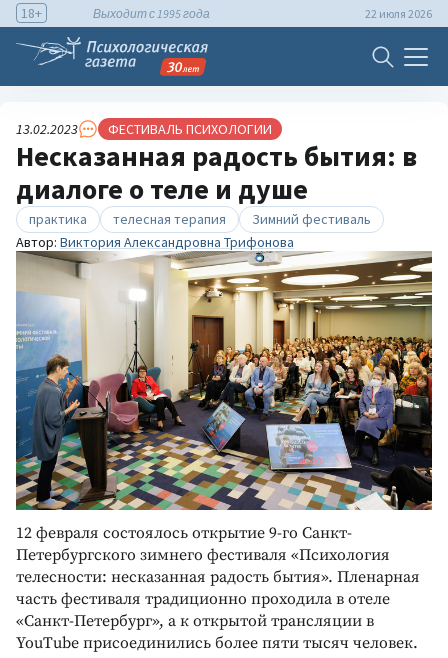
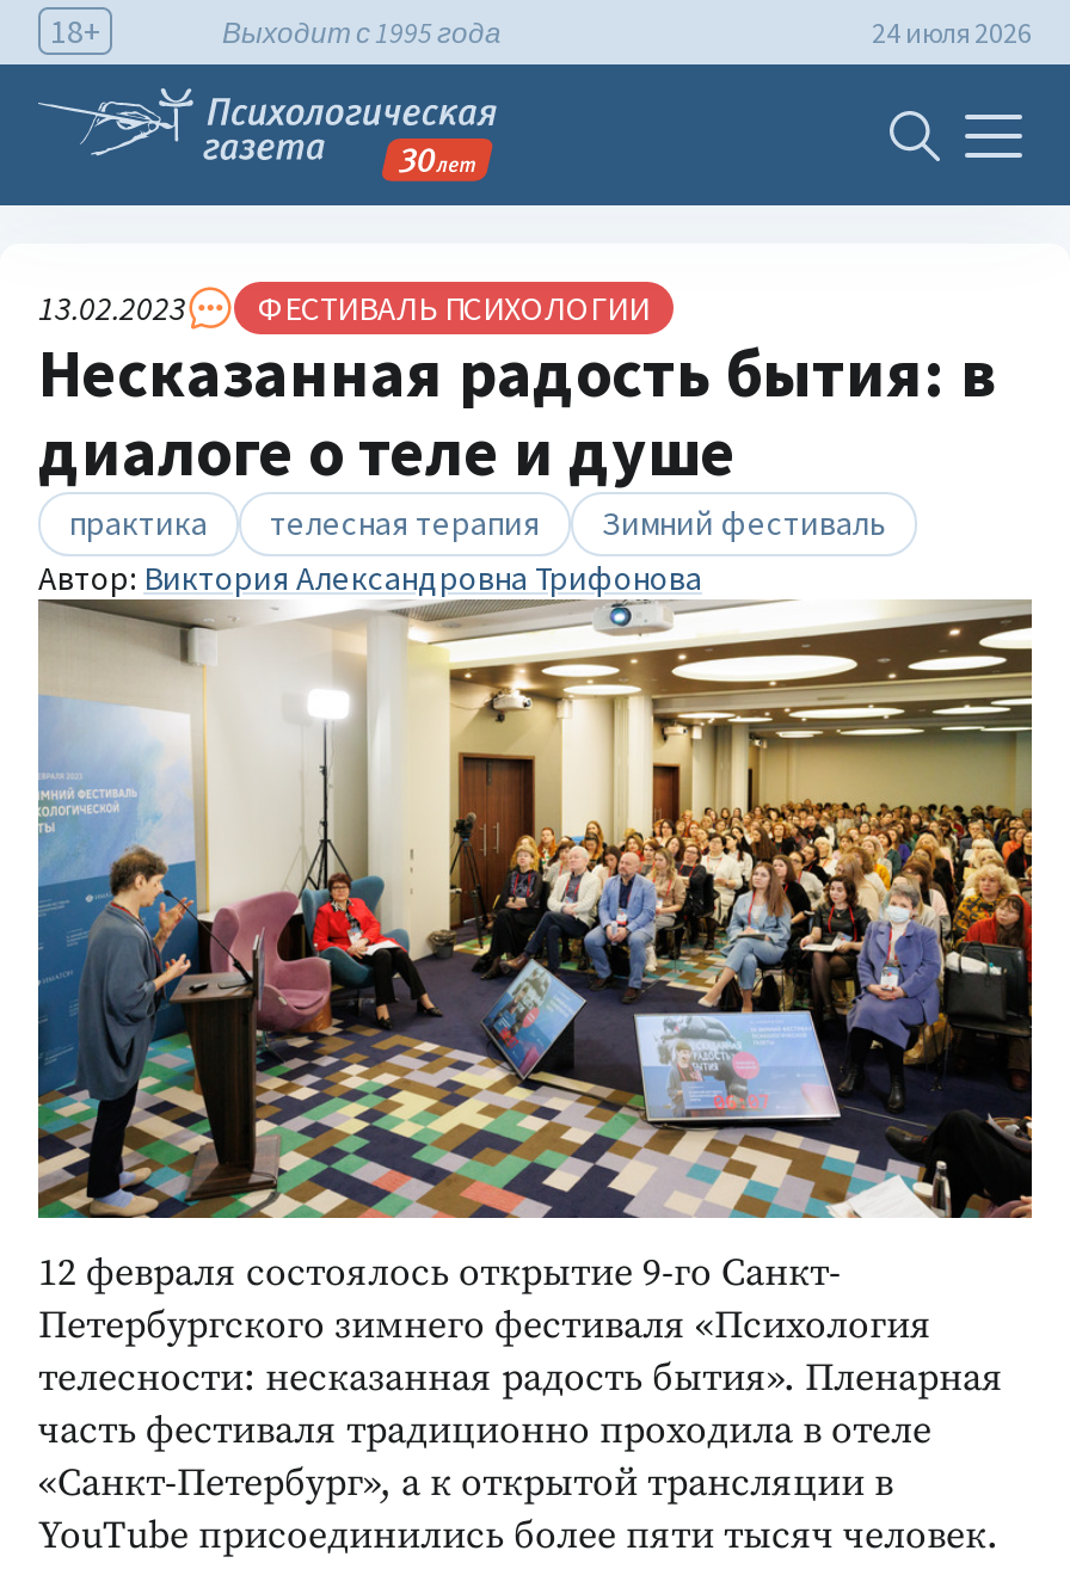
- 22 июля 2026
+ 24 июля 2026
